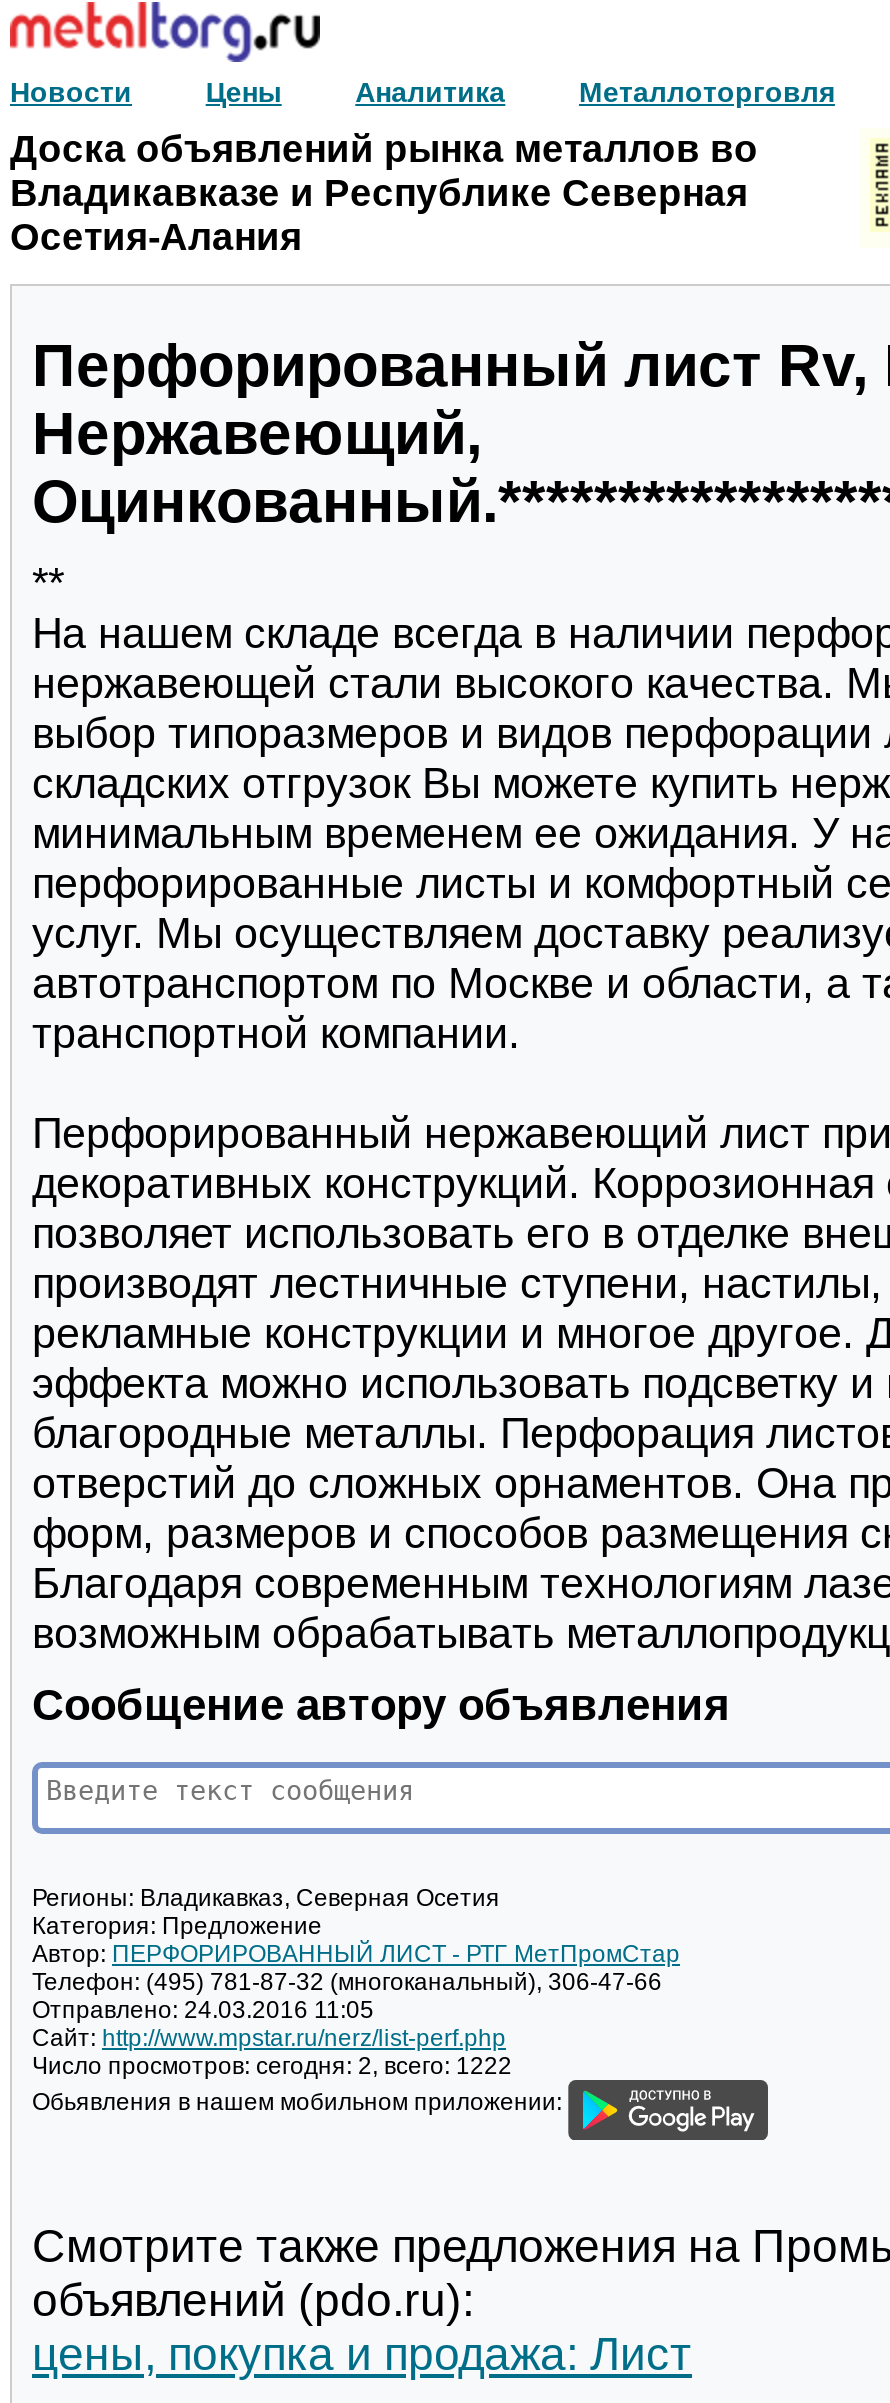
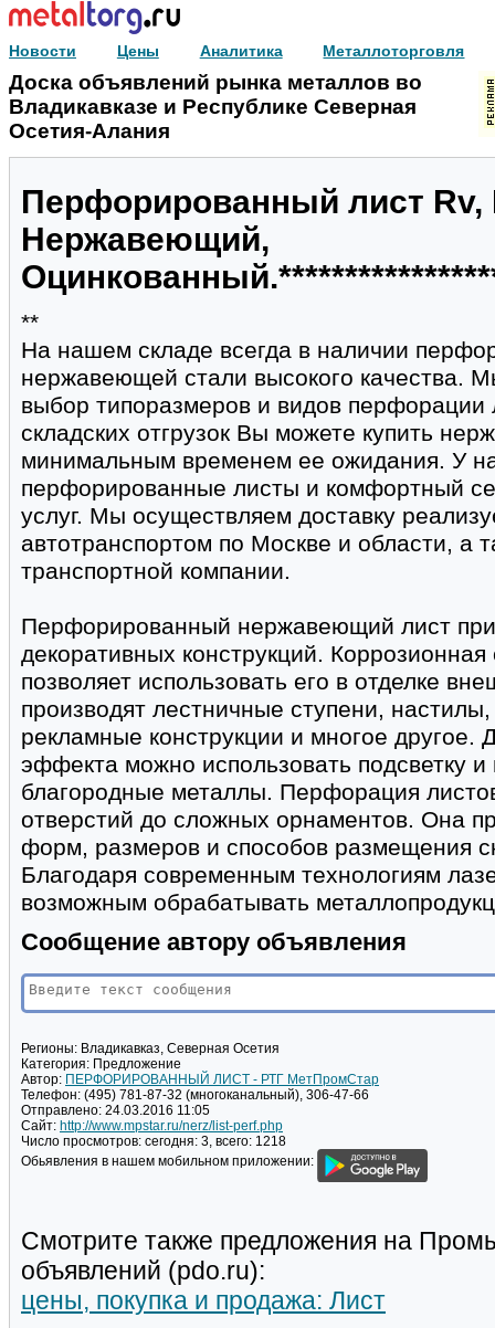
- Число просмотров: сегодня: 2, всего: 1222
+ Число просмотров: сегодня: 3, всего: 1218
